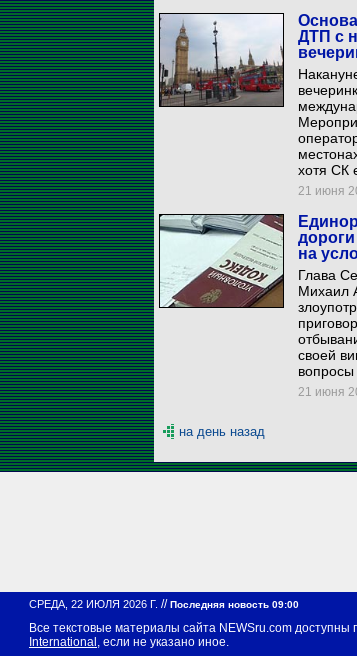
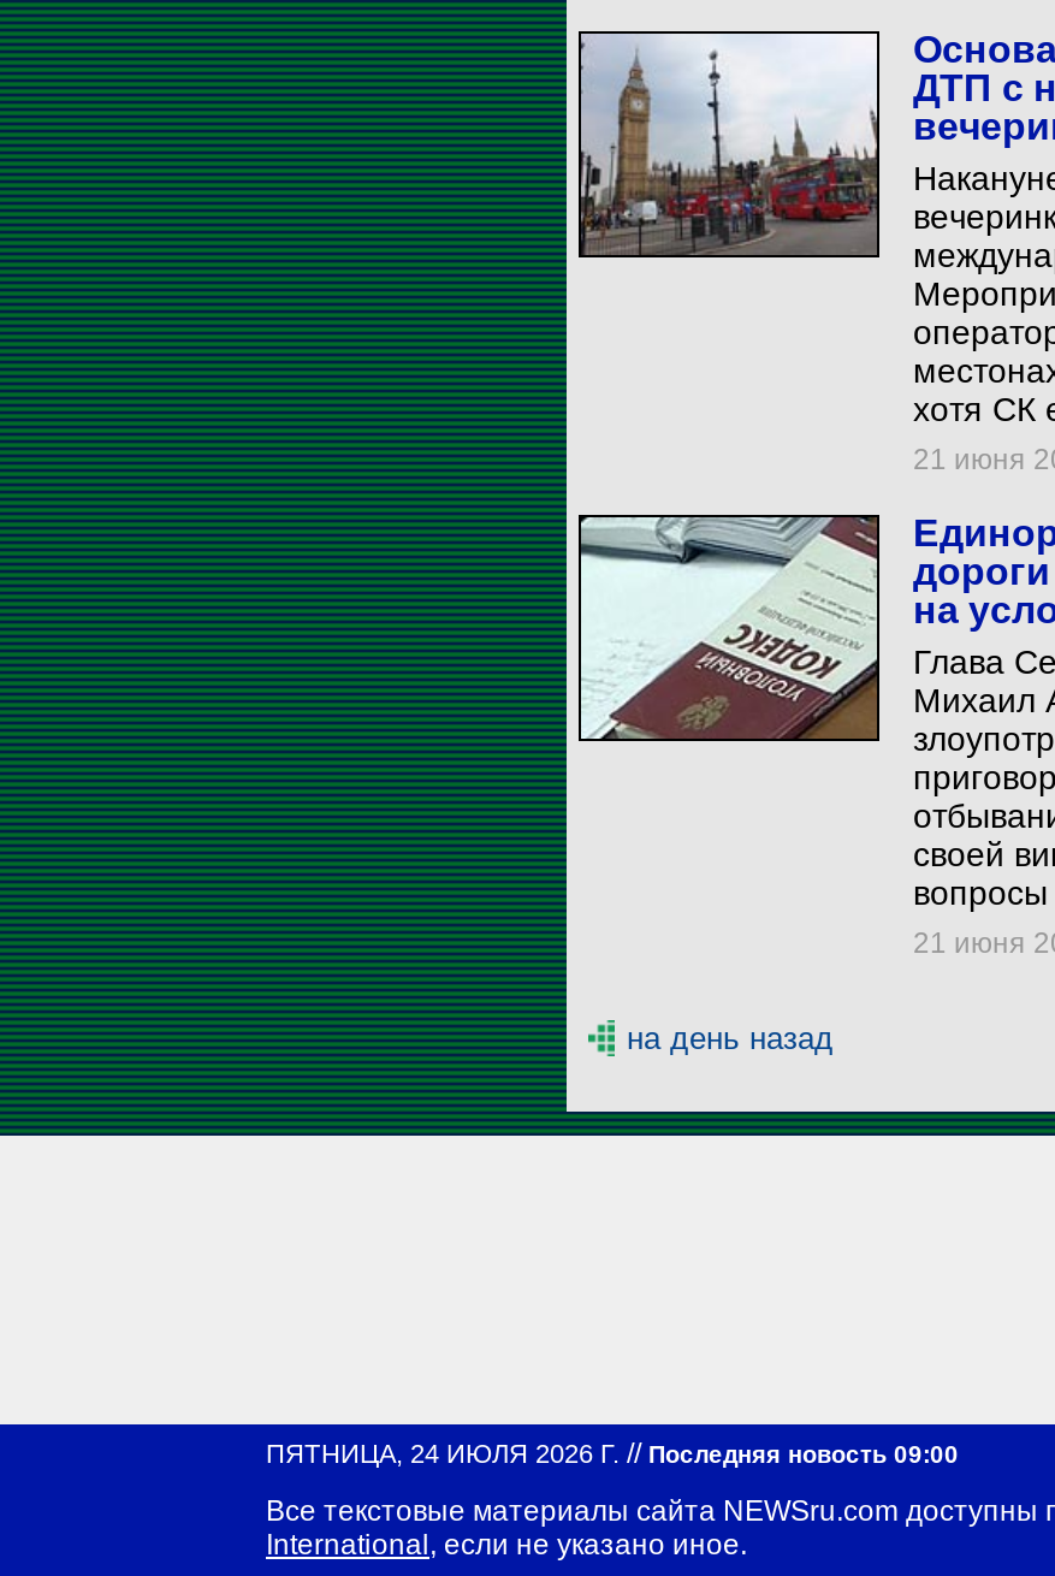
- СРЕДА, 22 ИЮЛЯ 2026 Г. // Последняя новость 09:00
+ ПЯТНИЦА, 24 ИЮЛЯ 2026 Г. // Последняя новость 09:00
